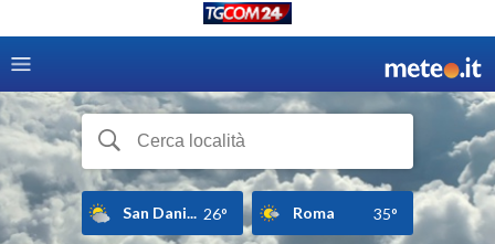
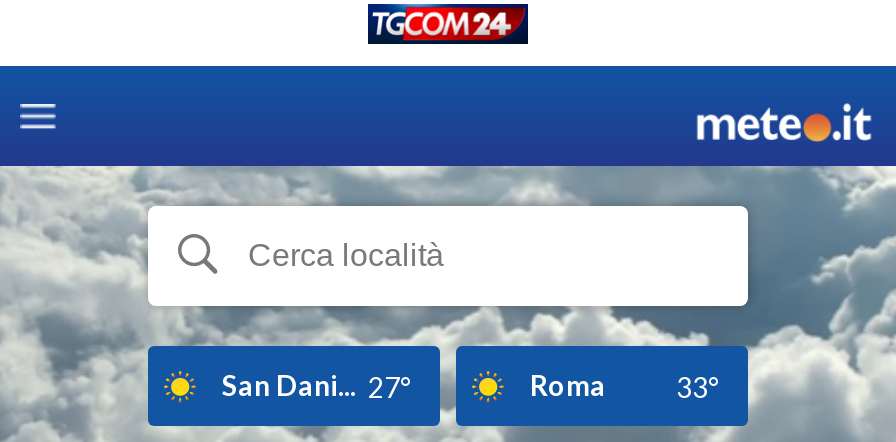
- San Dani... 26°
+ San Dani... 27°

- 35°
+ 33°
